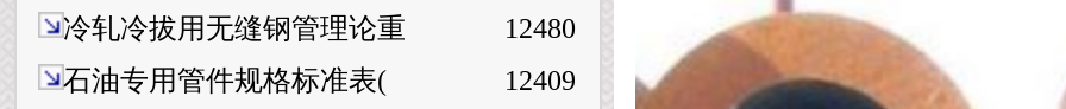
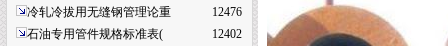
- 12480
+ 12476

- 12409
+ 12402
